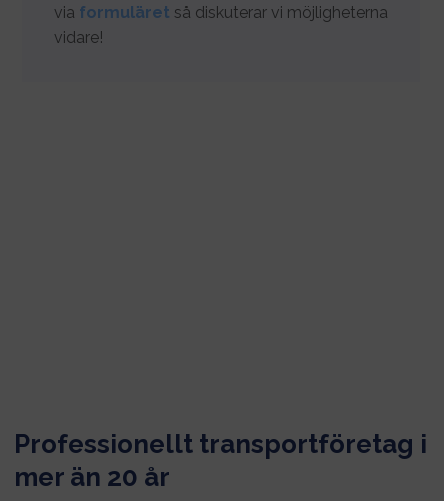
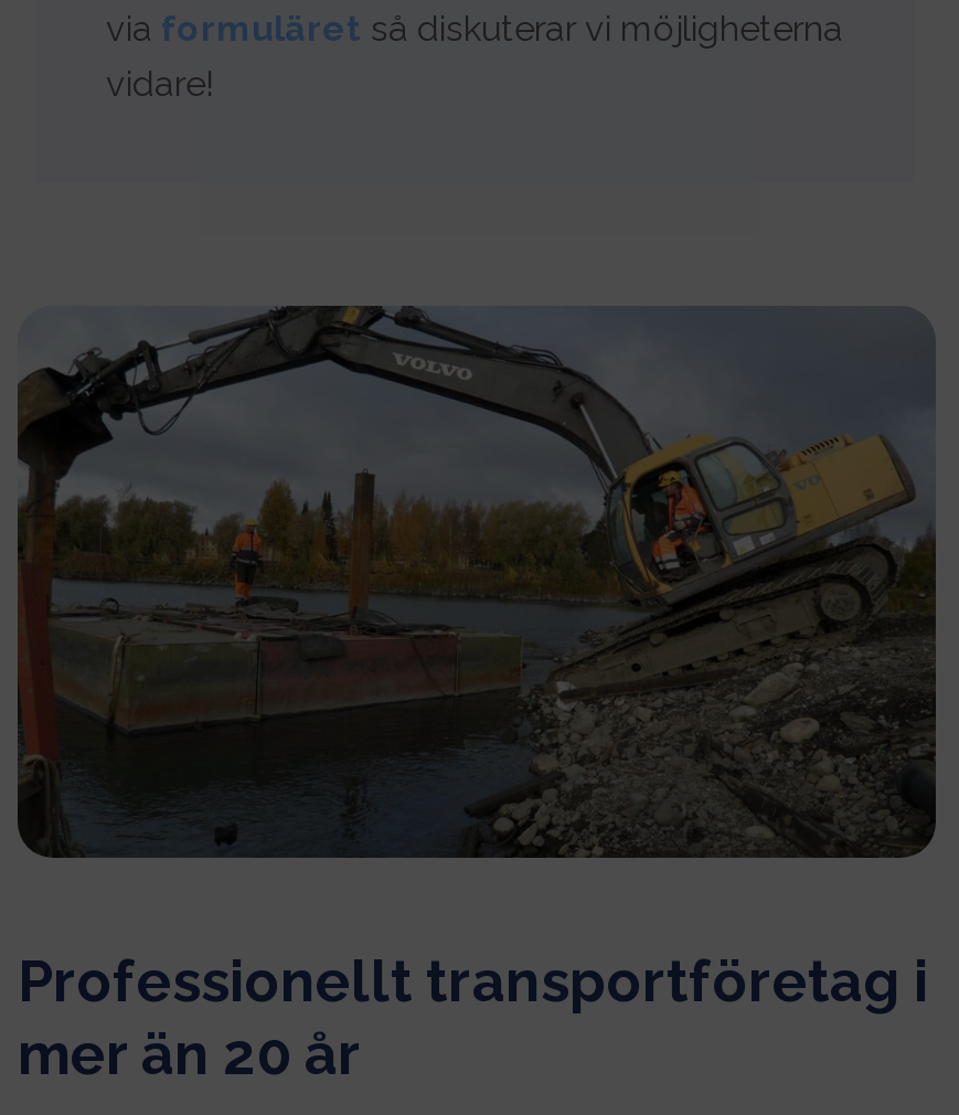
+ [image]
